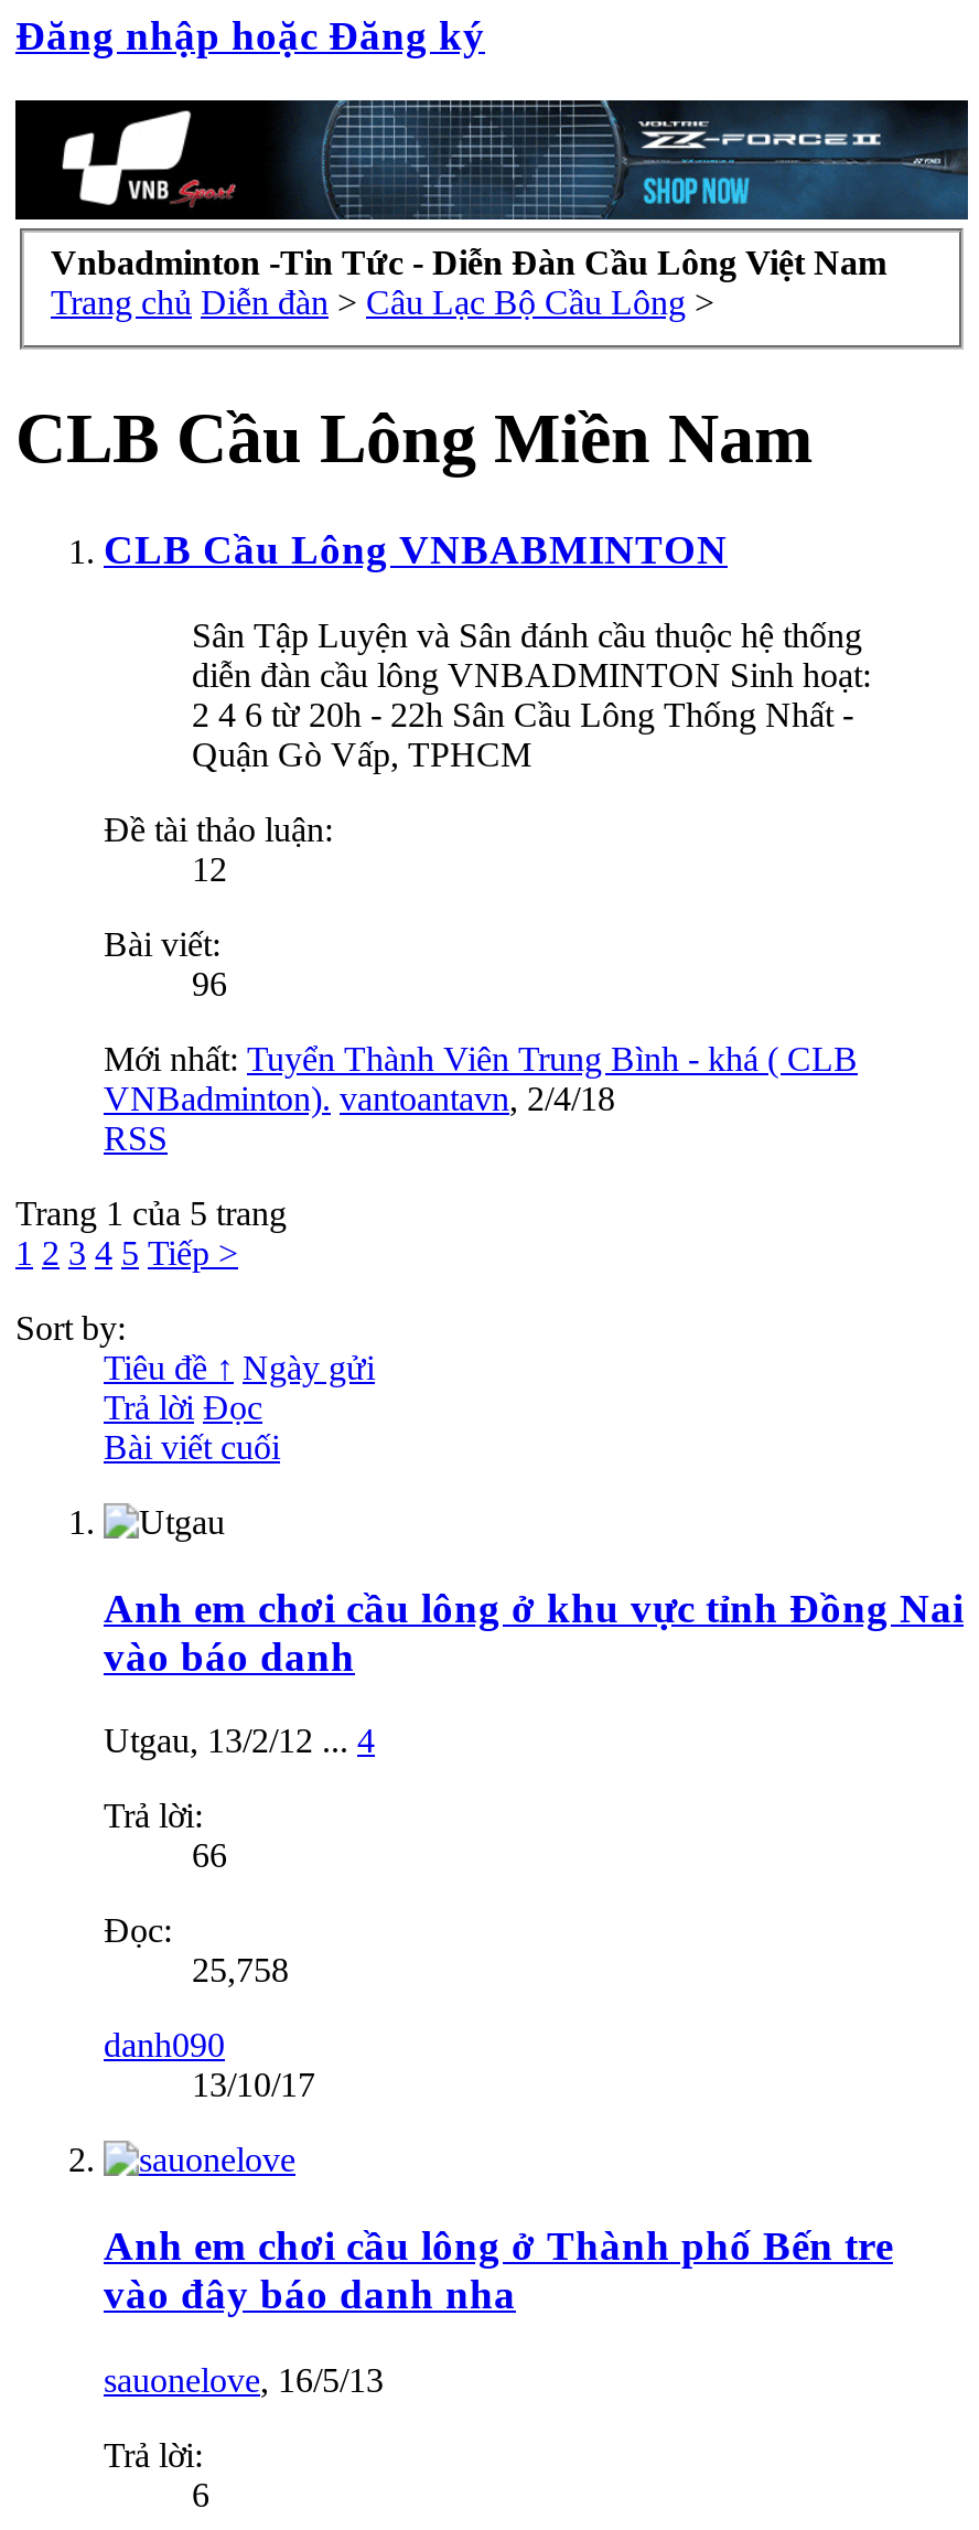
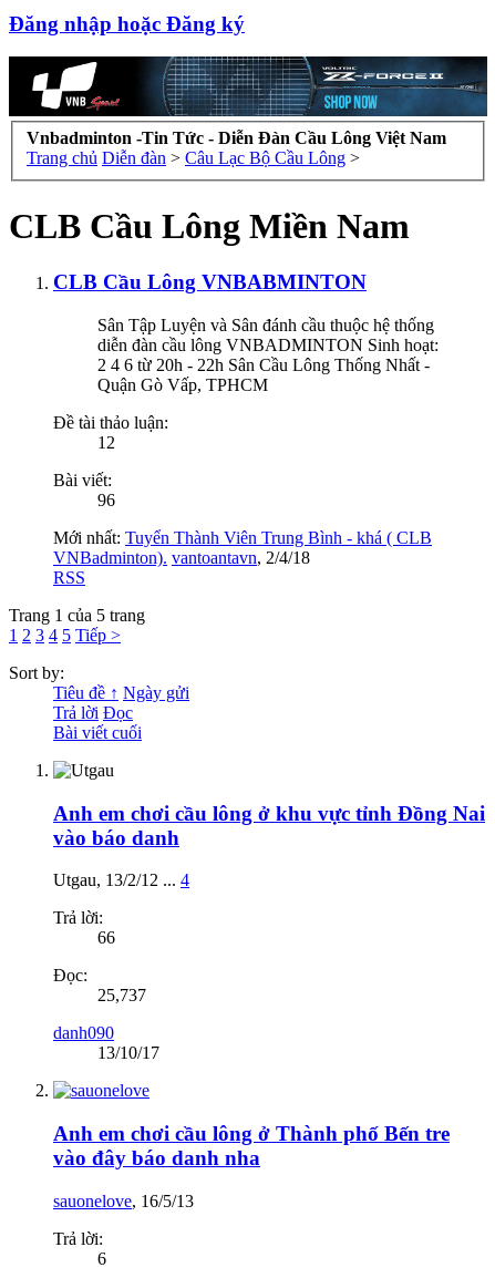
- 25,758
+ 25,737
